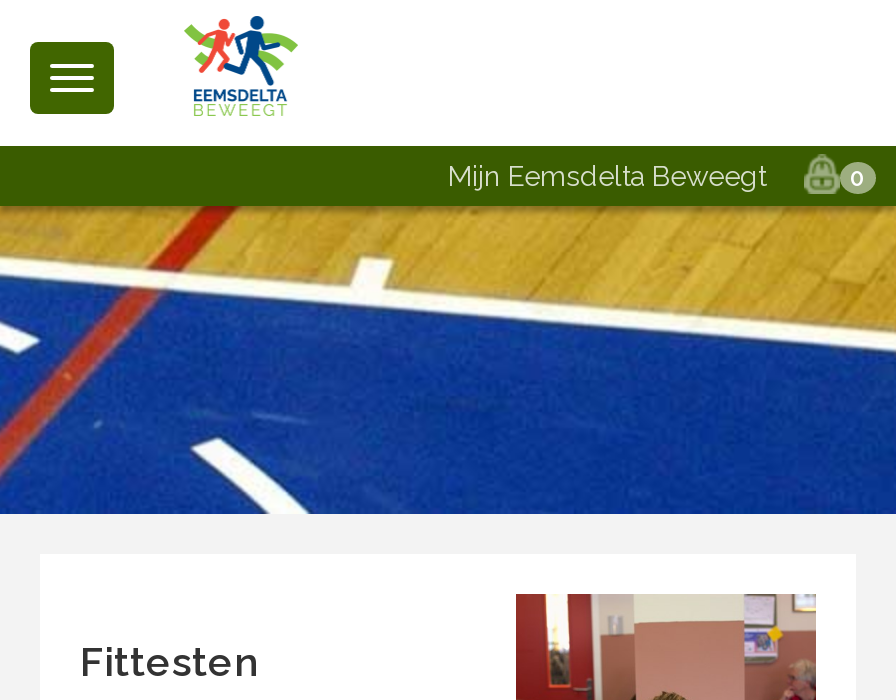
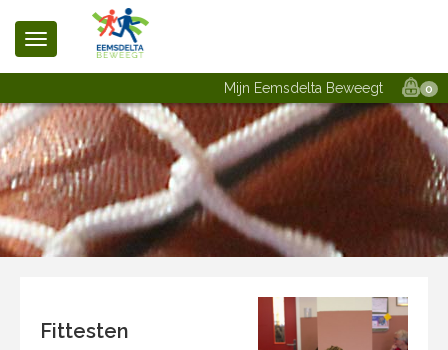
- [image]
+ [image]
